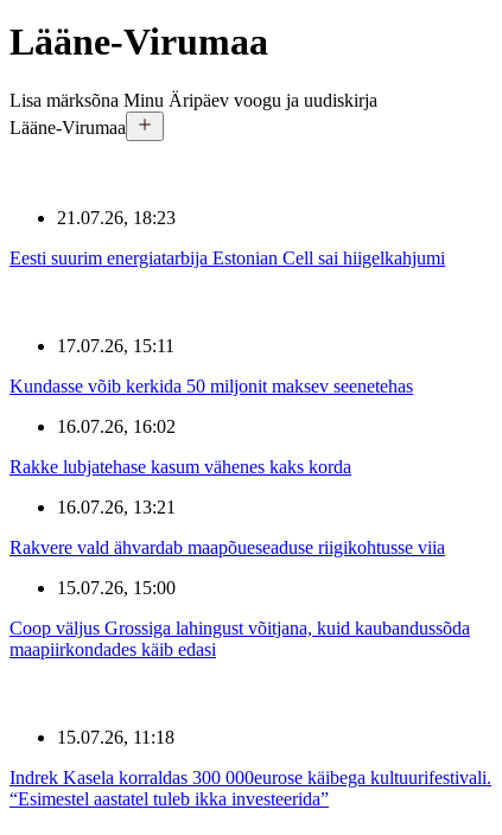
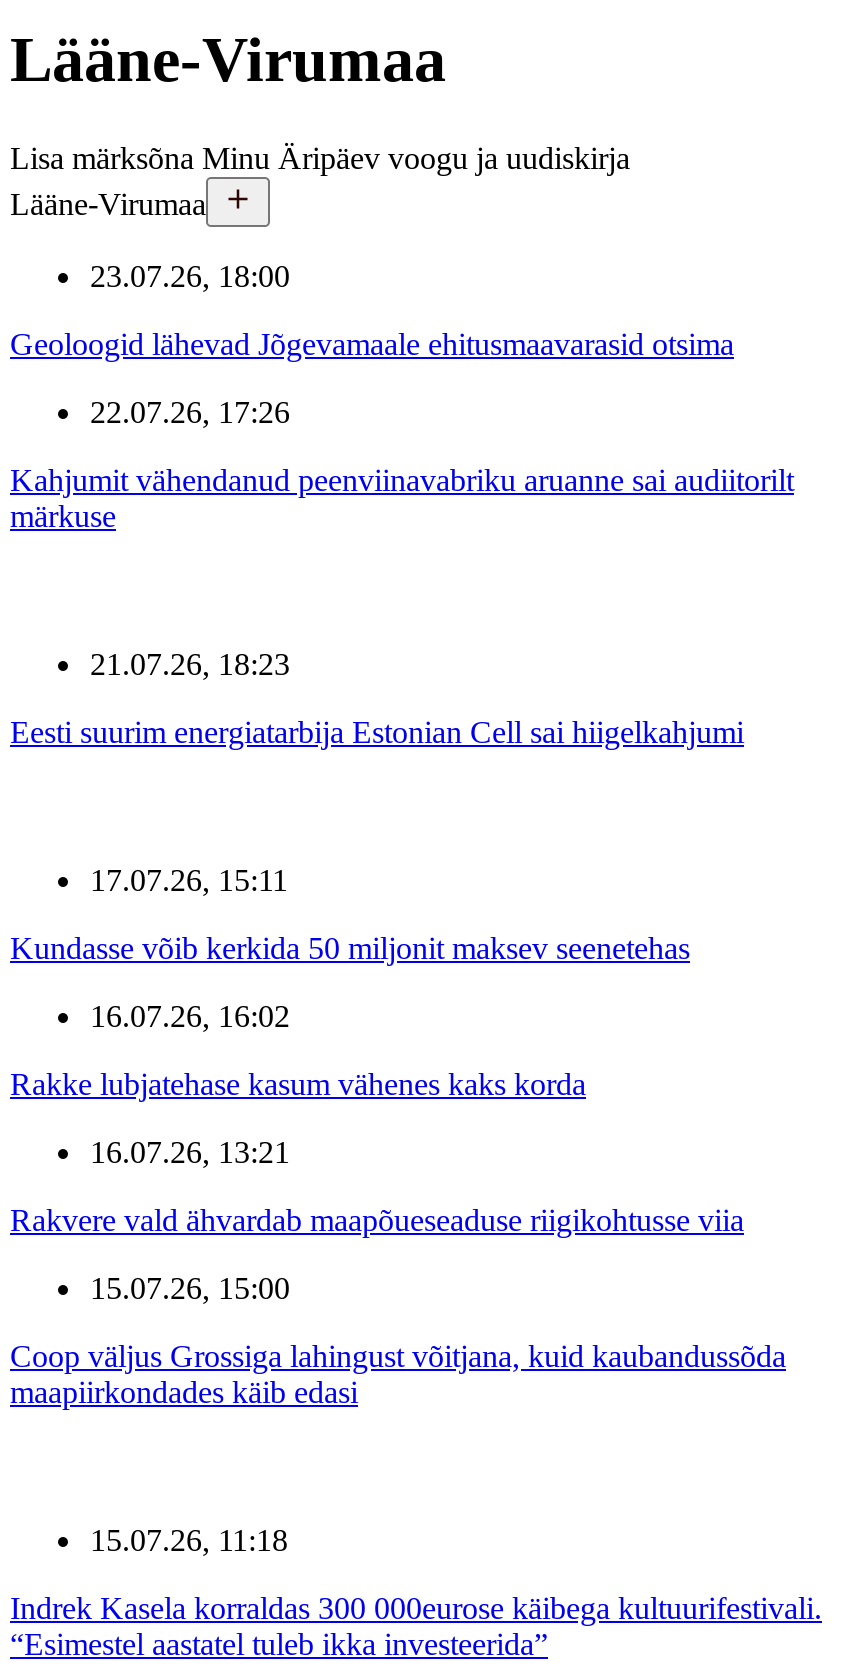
+ 23.07.26, 18:00
+ Geoloogid lähevad Jõgevamaale ehitusmaavarasid otsima
+ 22.07.26, 17:26
+ Kahjumit vähendanud peenviinavabriku aruanne sai audiitorilt
+ märkuse
